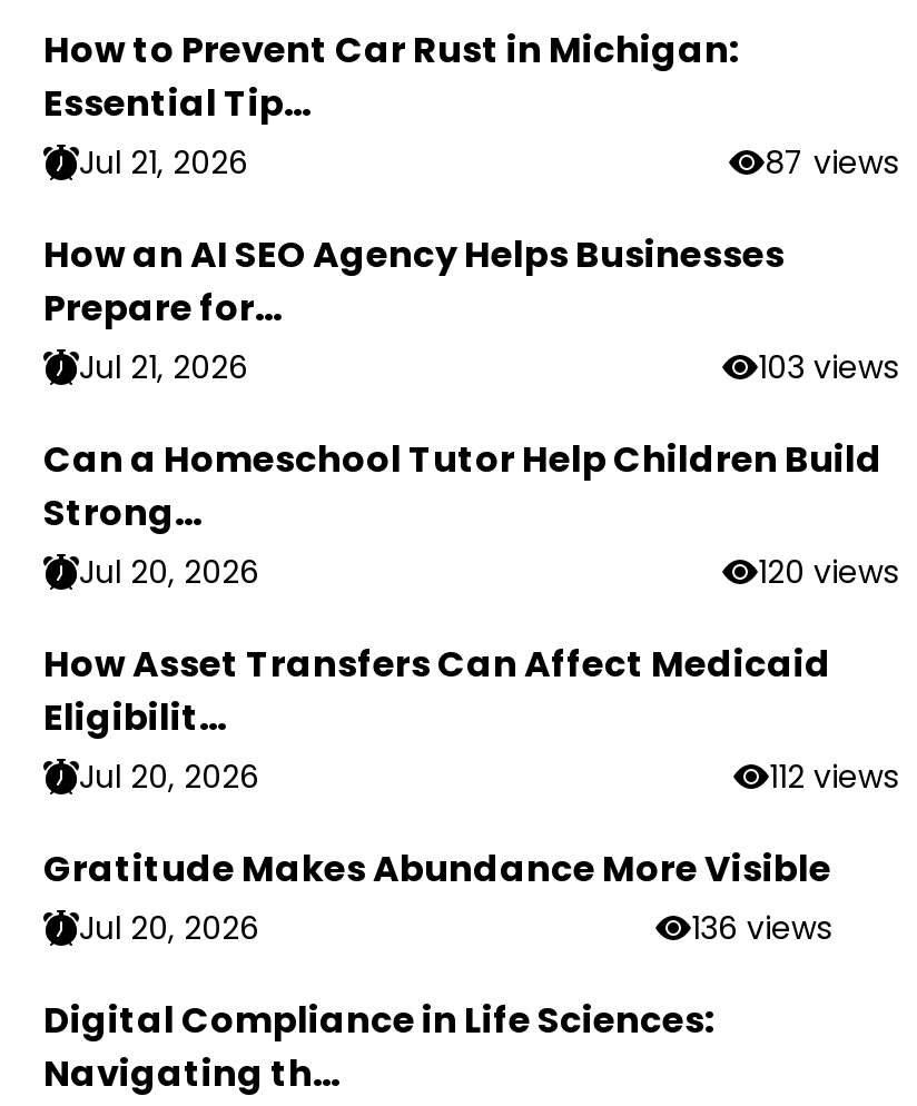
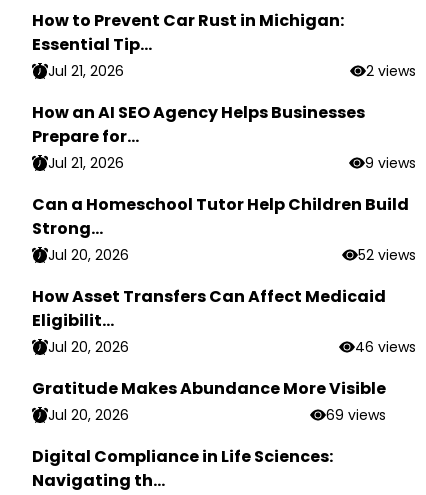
- 87 views
+ 2 views

- 103 views
+ 9 views

- 120 views
+ 52 views

- 112 views
+ 46 views

- 136 views
+ 69 views
